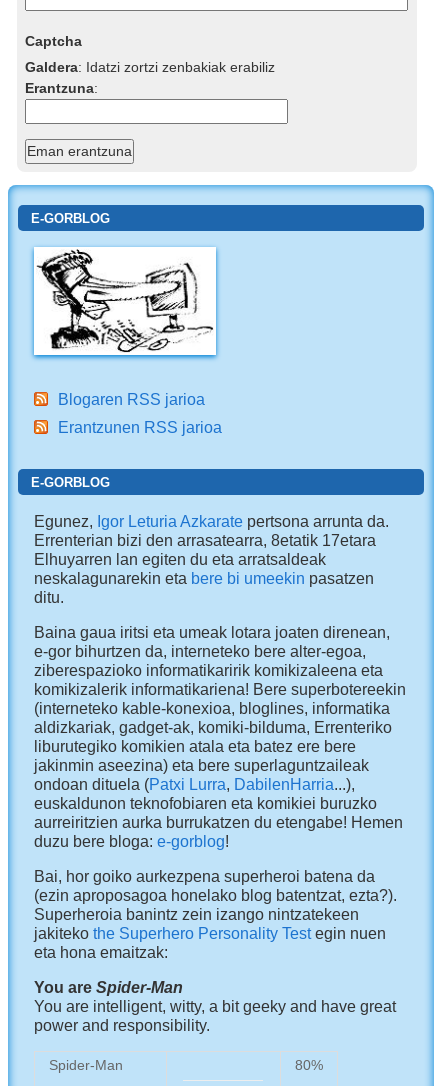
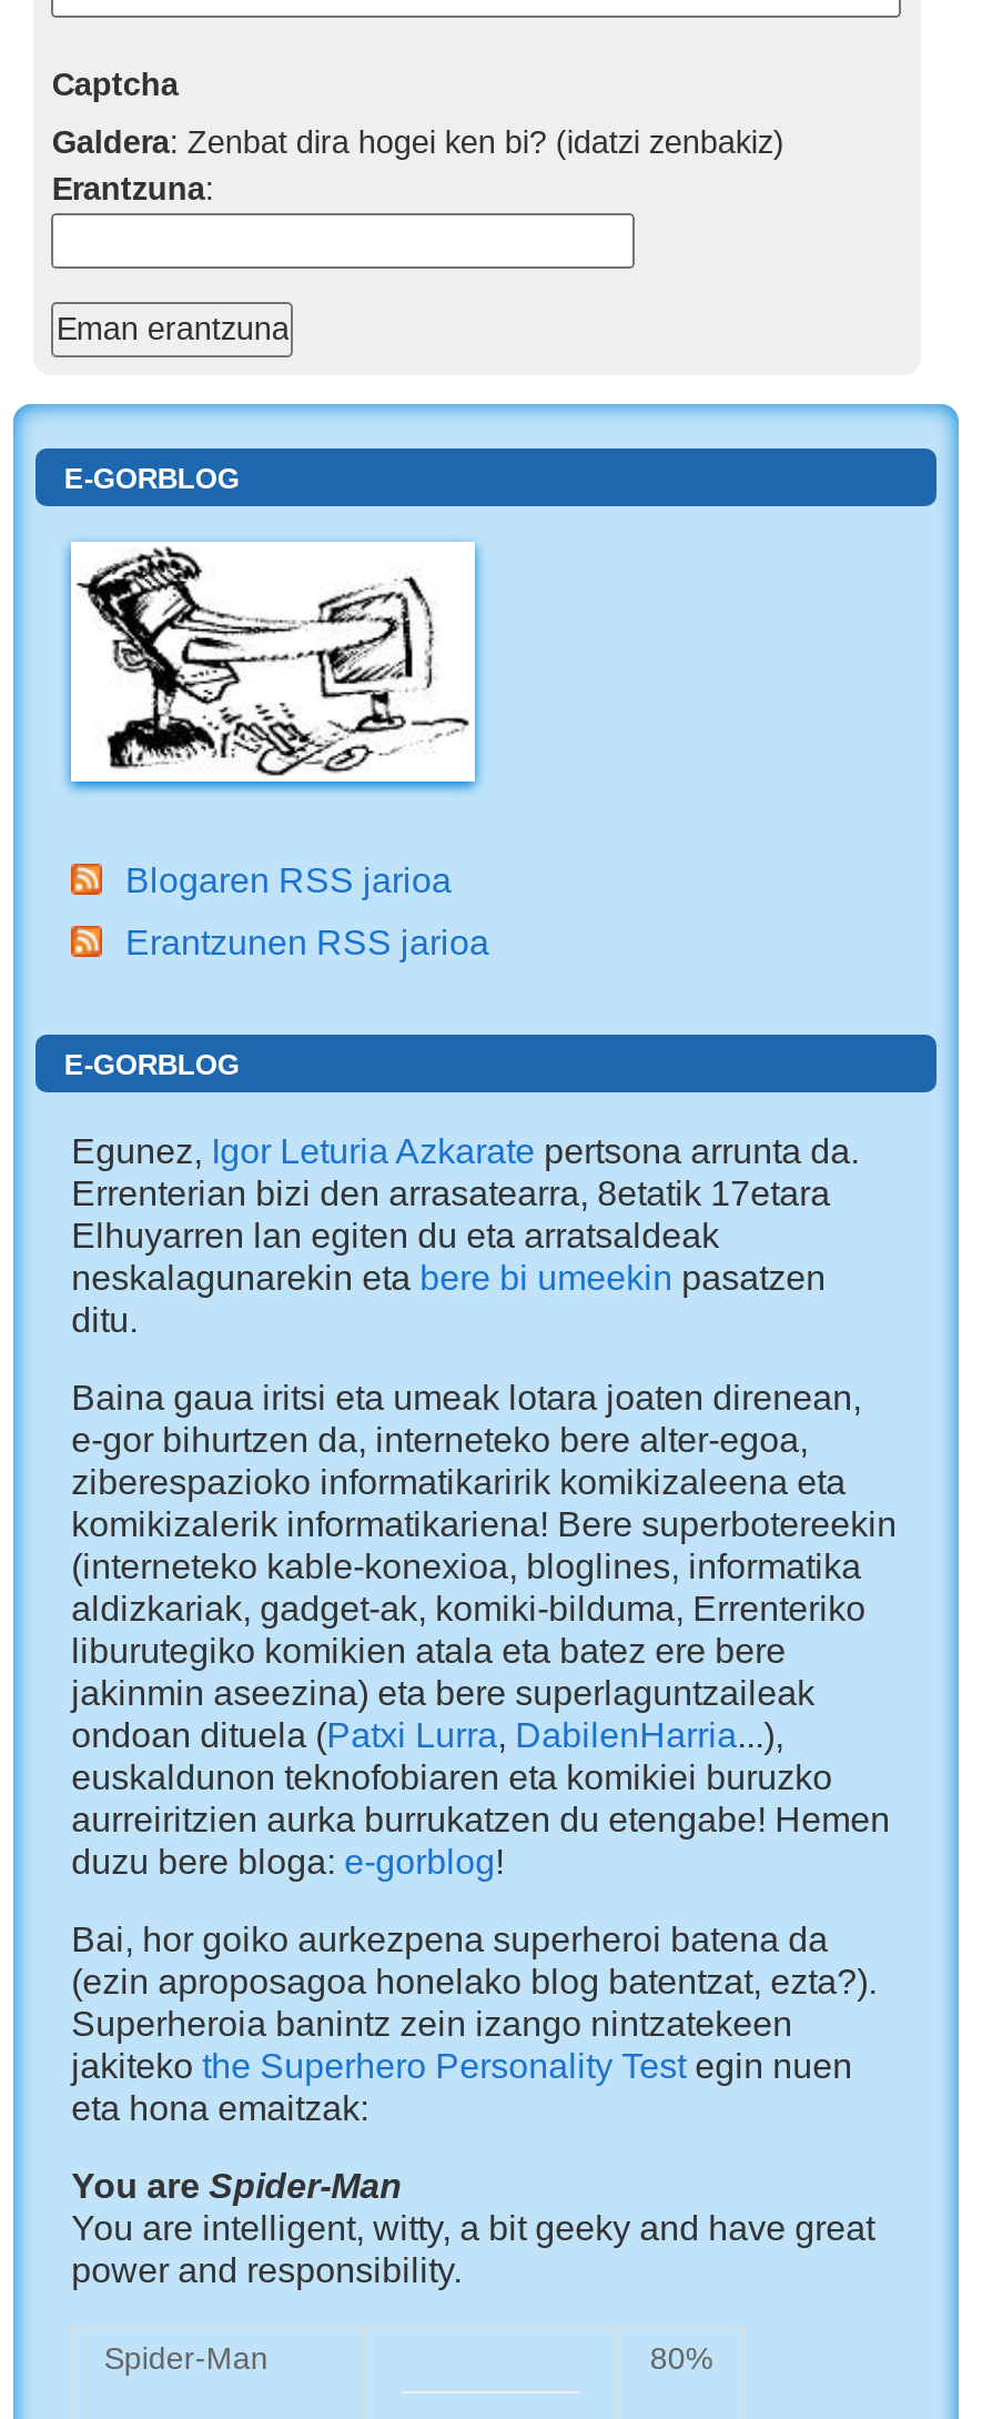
- Galdera: Idatzi zortzi zenbakiak erabiliz
+ Galdera: Zenbat dira hogei ken bi? (idatzi zenbakiz)
